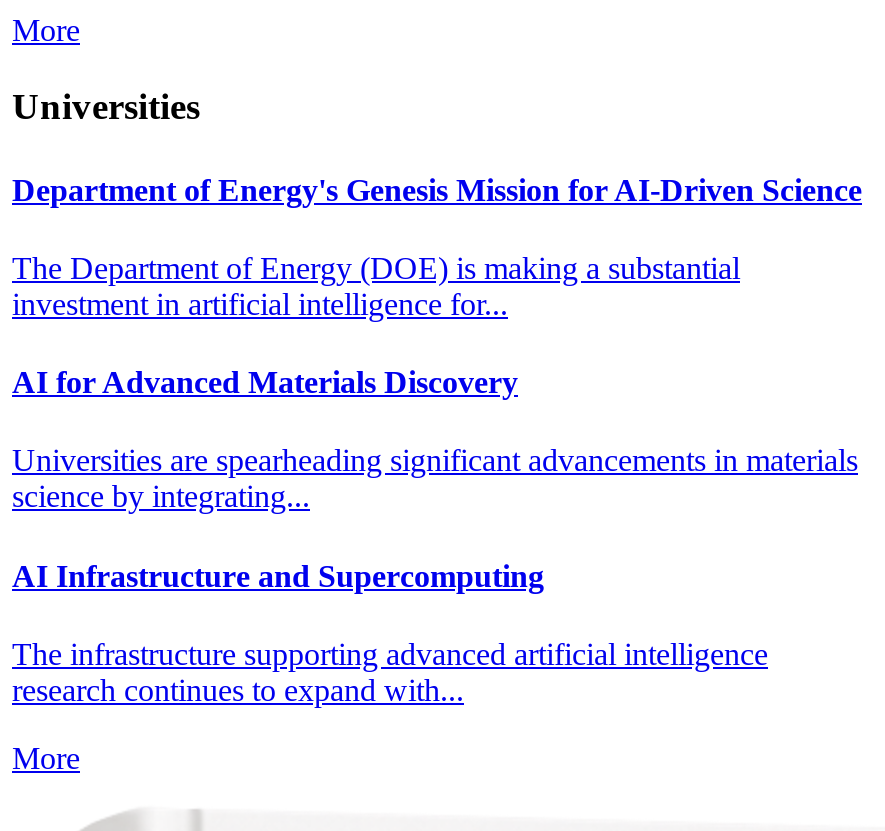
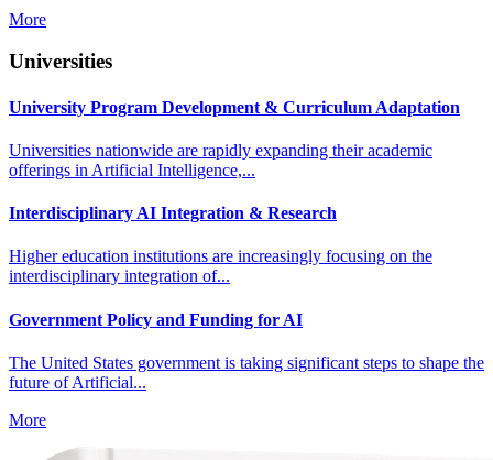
- Department of Energy's Genesis Mission for AI-Driven Science
+ University Program Development & Curriculum Adaptation

- The Department of Energy (DOE) is making a substantial
- investment in artificial intelligence for...
+ Universities nationwide are rapidly expanding their academic
+ offerings in Artificial Intelligence,...

- AI for Advanced Materials Discovery
+ Interdisciplinary AI Integration & Research

- Universities are spearheading significant advancements in materials
- science by integrating...
+ Higher education institutions are increasingly focusing on the
+ interdisciplinary integration of...

- AI Infrastructure and Supercomputing
+ Government Policy and Funding for AI

- The infrastructure supporting advanced artificial intelligence
- research continues to expand with...
+ The United States government is taking significant steps to shape the
+ future of Artificial...
